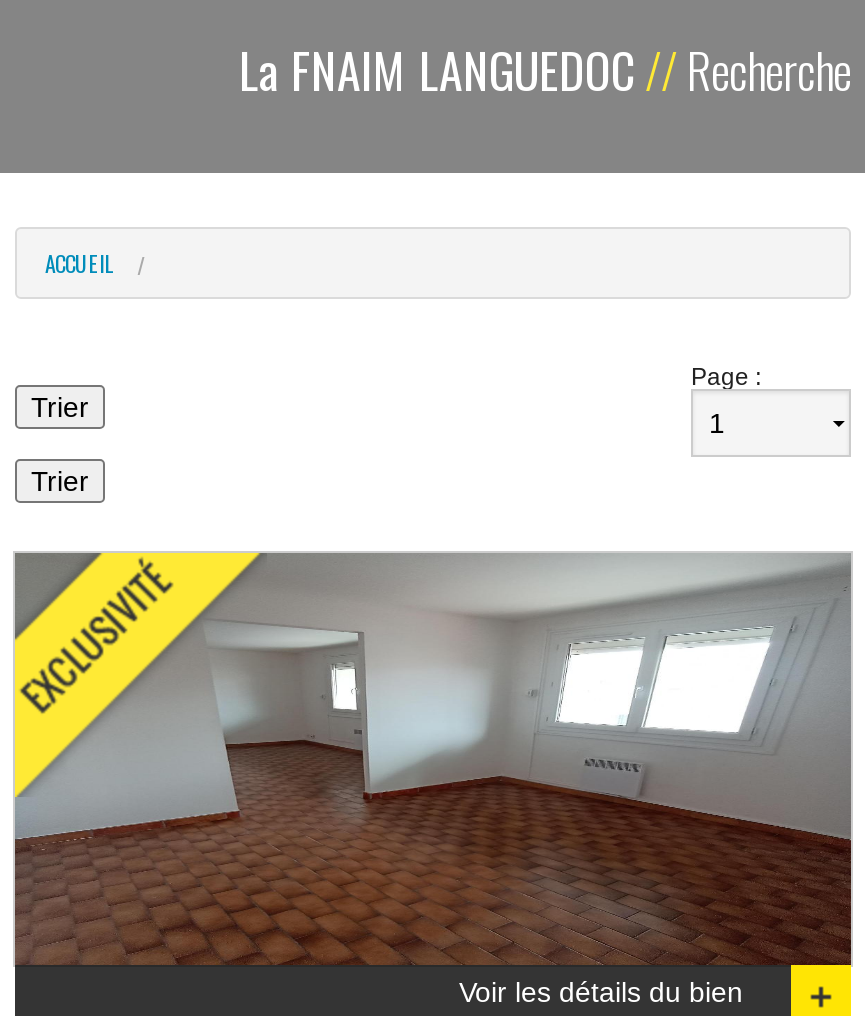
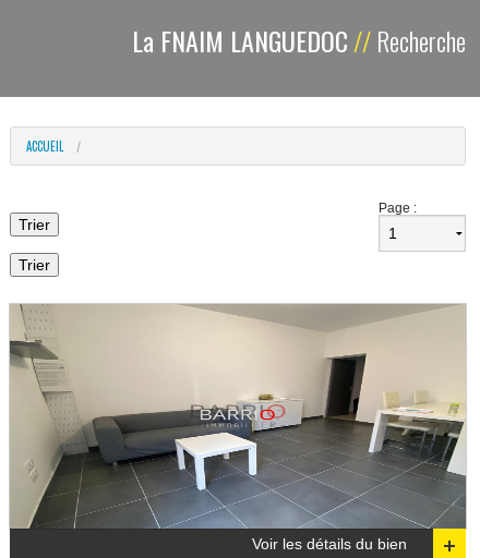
- [image]
+ [image]
